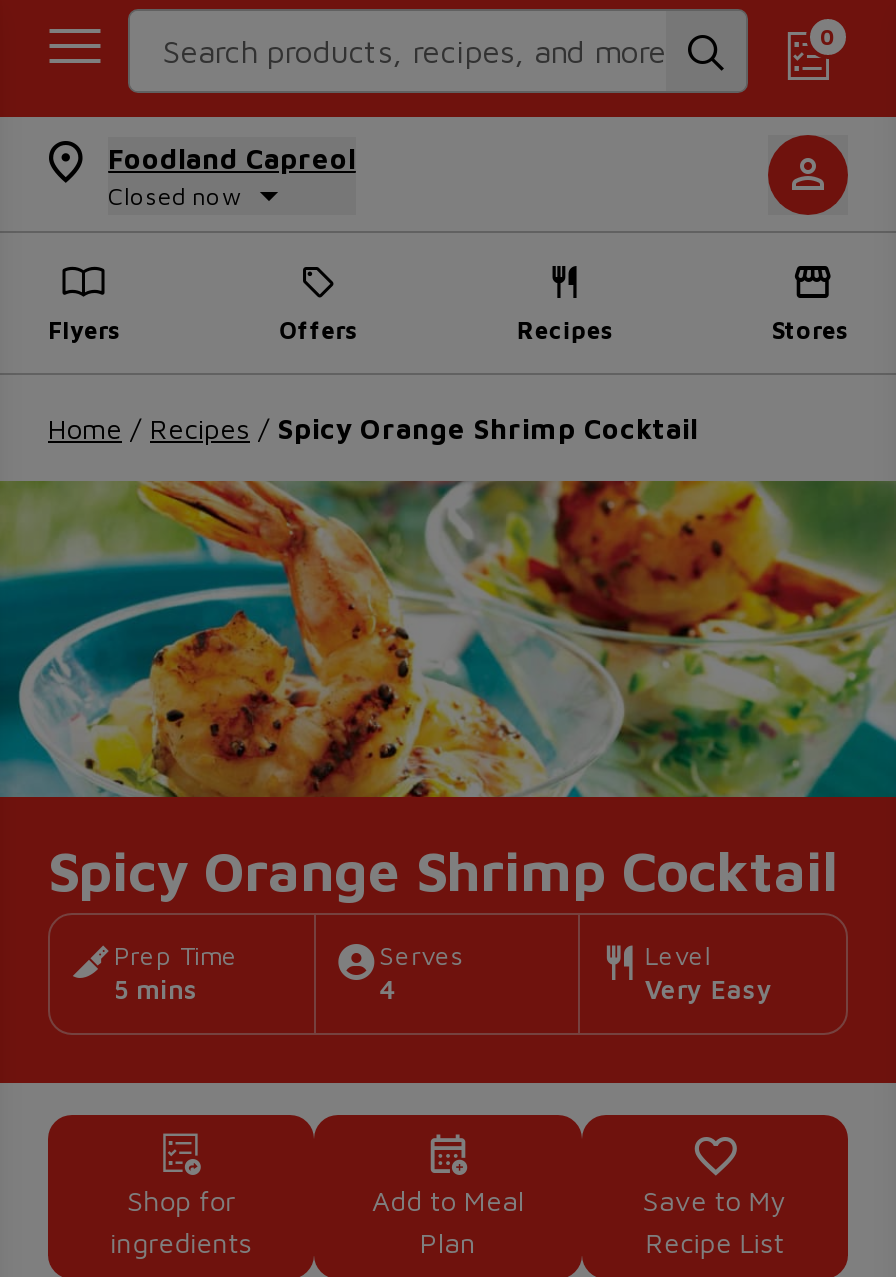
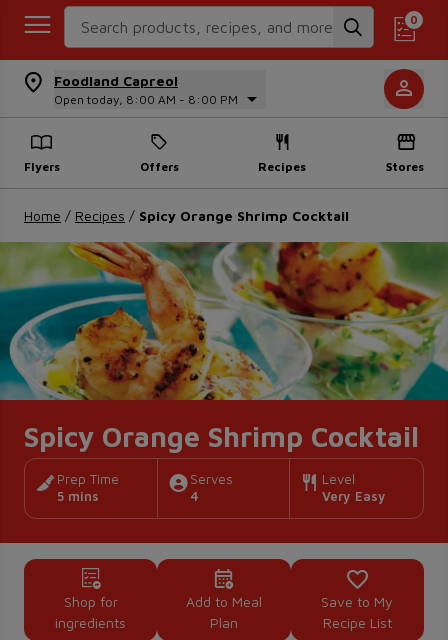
- Closed now
+ Open today, 8:00 AM - 8:00 PM
